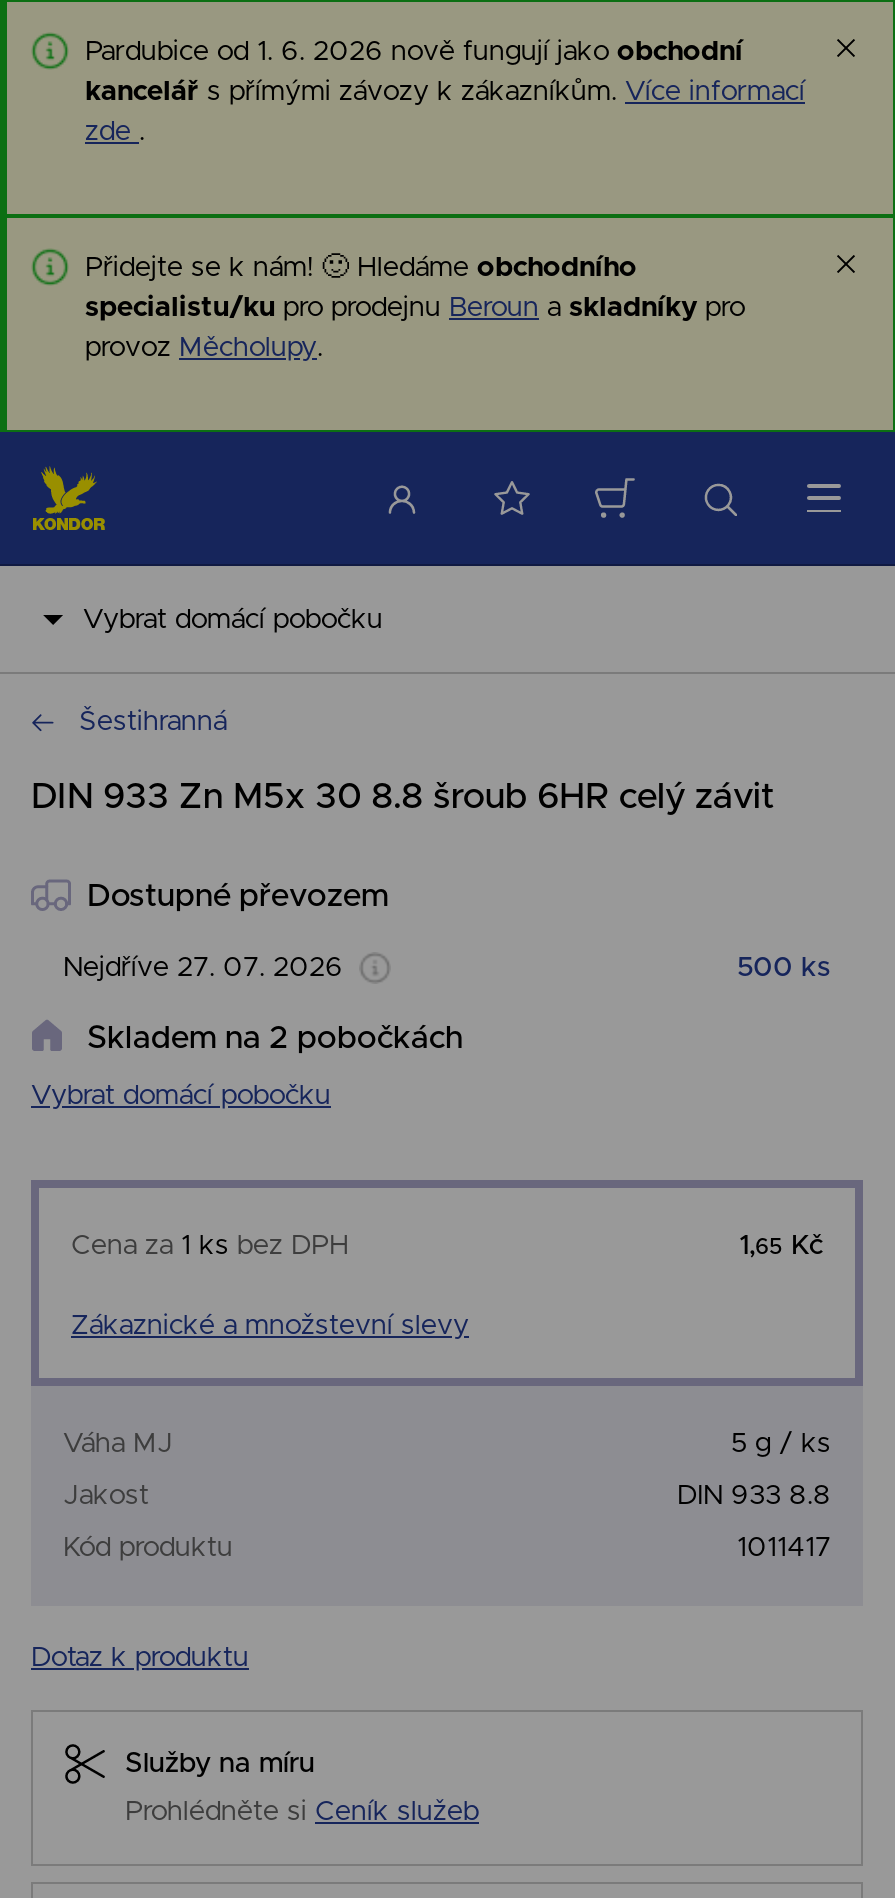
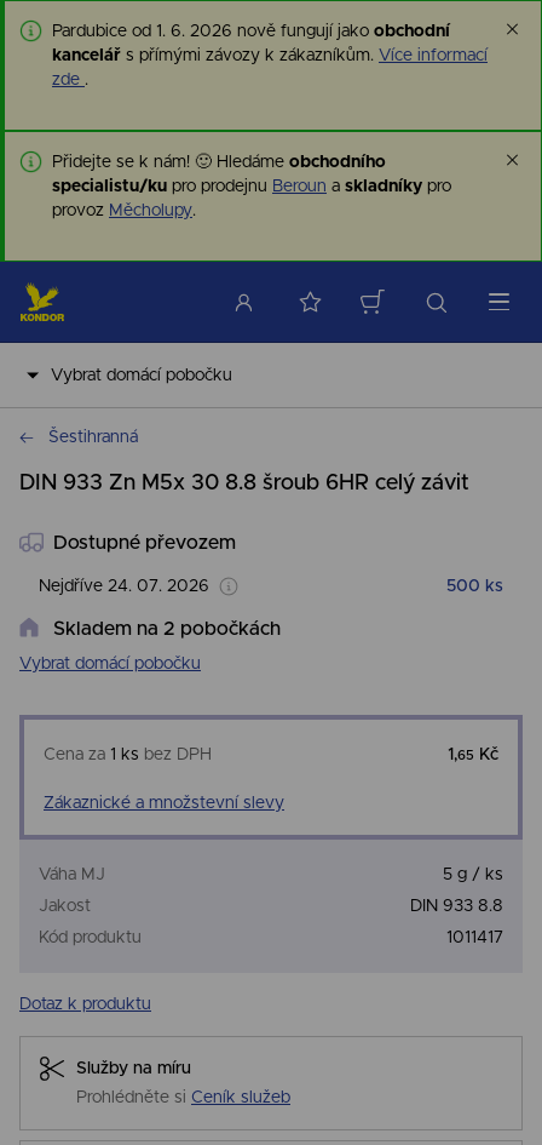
- Nejdříve 27. 07. 2026
+ Nejdříve 24. 07. 2026
